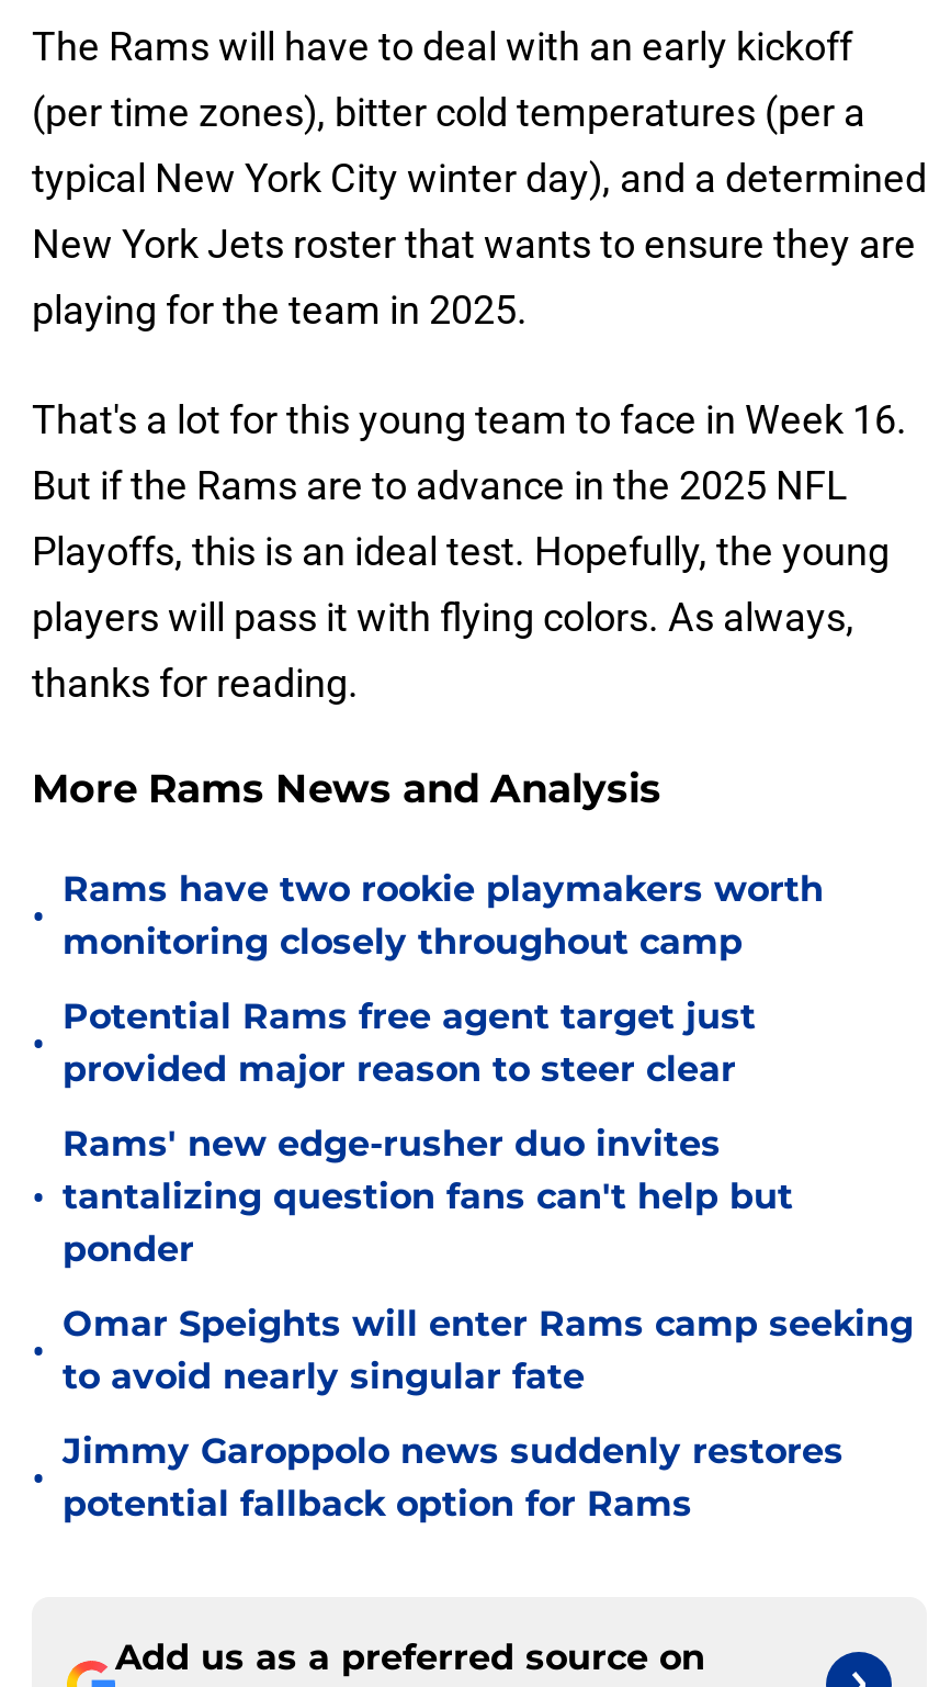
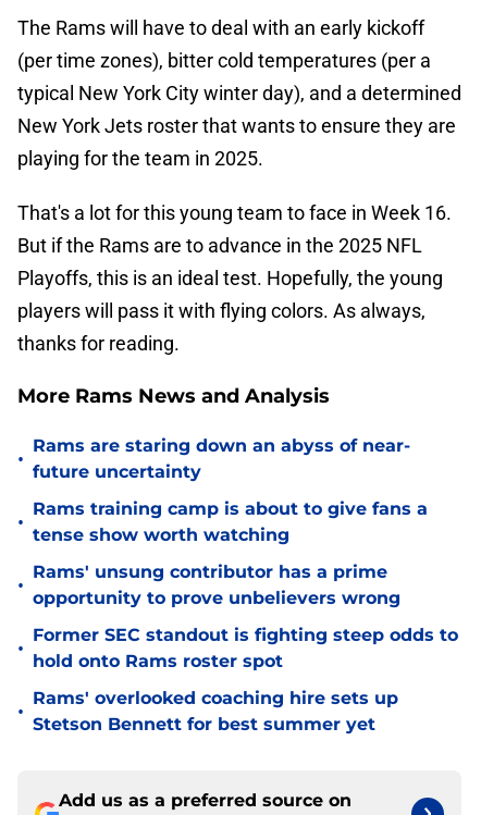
- Rams have two rookie playmakers worth
- monitoring closely throughout camp
+ Rams are staring down an abyss of near-
+ future uncertainty

- Potential Rams free agent target just
- provided major reason to steer clear
+ Rams training camp is about to give fans a
+ tense show worth watching

- Rams' new edge-rusher duo invites
- tantalizing question fans can't help but
- ponder
+ Rams' unsung contributor has a prime
+ opportunity to prove unbelievers wrong

- Omar Speights will enter Rams camp seeking
- to avoid nearly singular fate
+ Former SEC standout is fighting steep odds to
+ hold onto Rams roster spot

- Jimmy Garoppolo news suddenly restores
- potential fallback option for Rams
+ Rams' overlooked coaching hire sets up
+ Stetson Bennett for best summer yet
